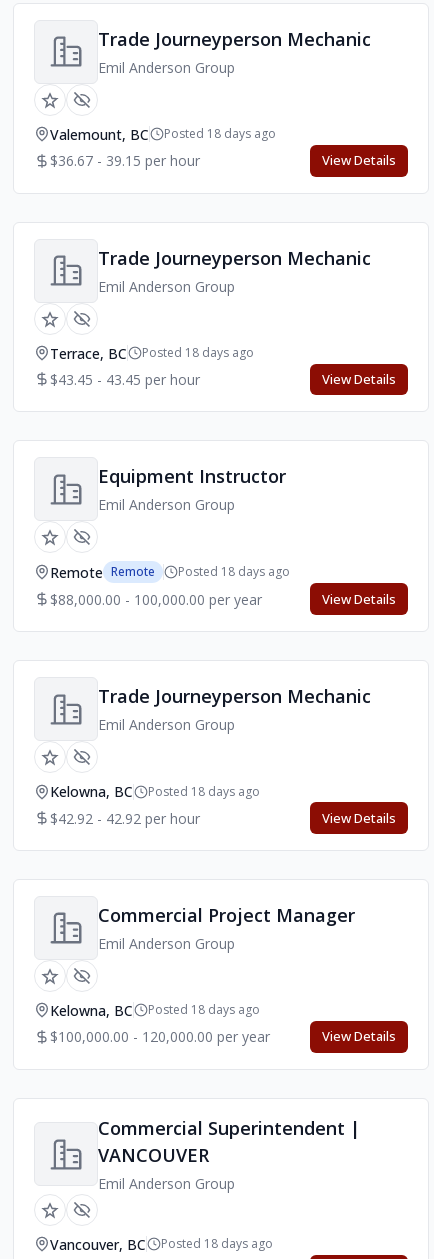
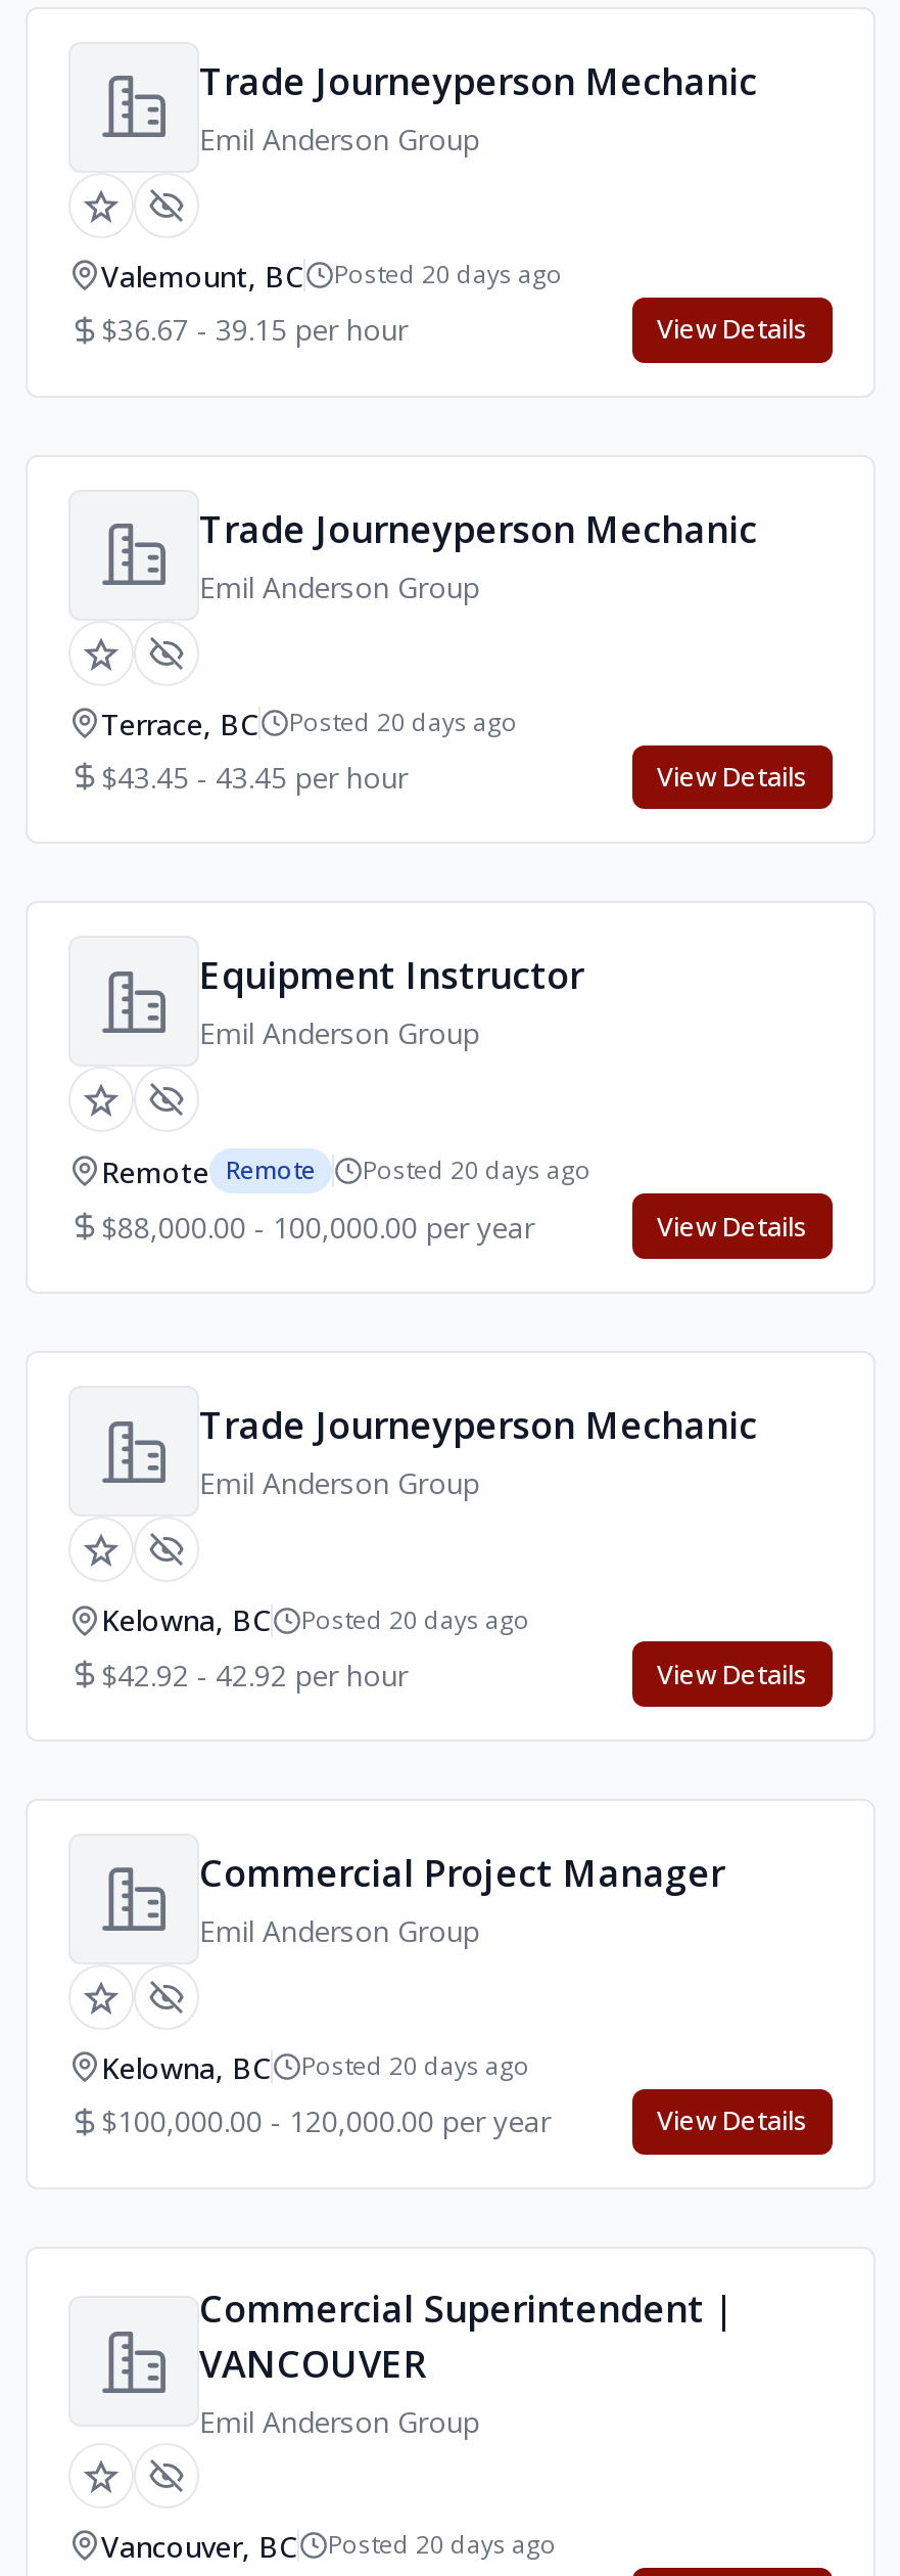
- Posted 18 days ago
+ Posted 20 days ago

- Posted 18 days ago
+ Posted 20 days ago

- Posted 18 days ago
+ Posted 20 days ago

- Posted 18 days ago
+ Posted 20 days ago

- Posted 18 days ago
+ Posted 20 days ago

- Posted 18 days ago
+ Posted 20 days ago
